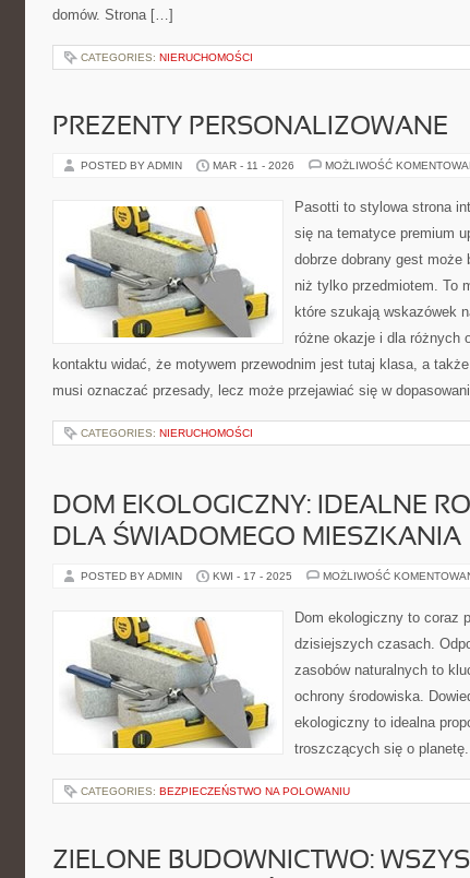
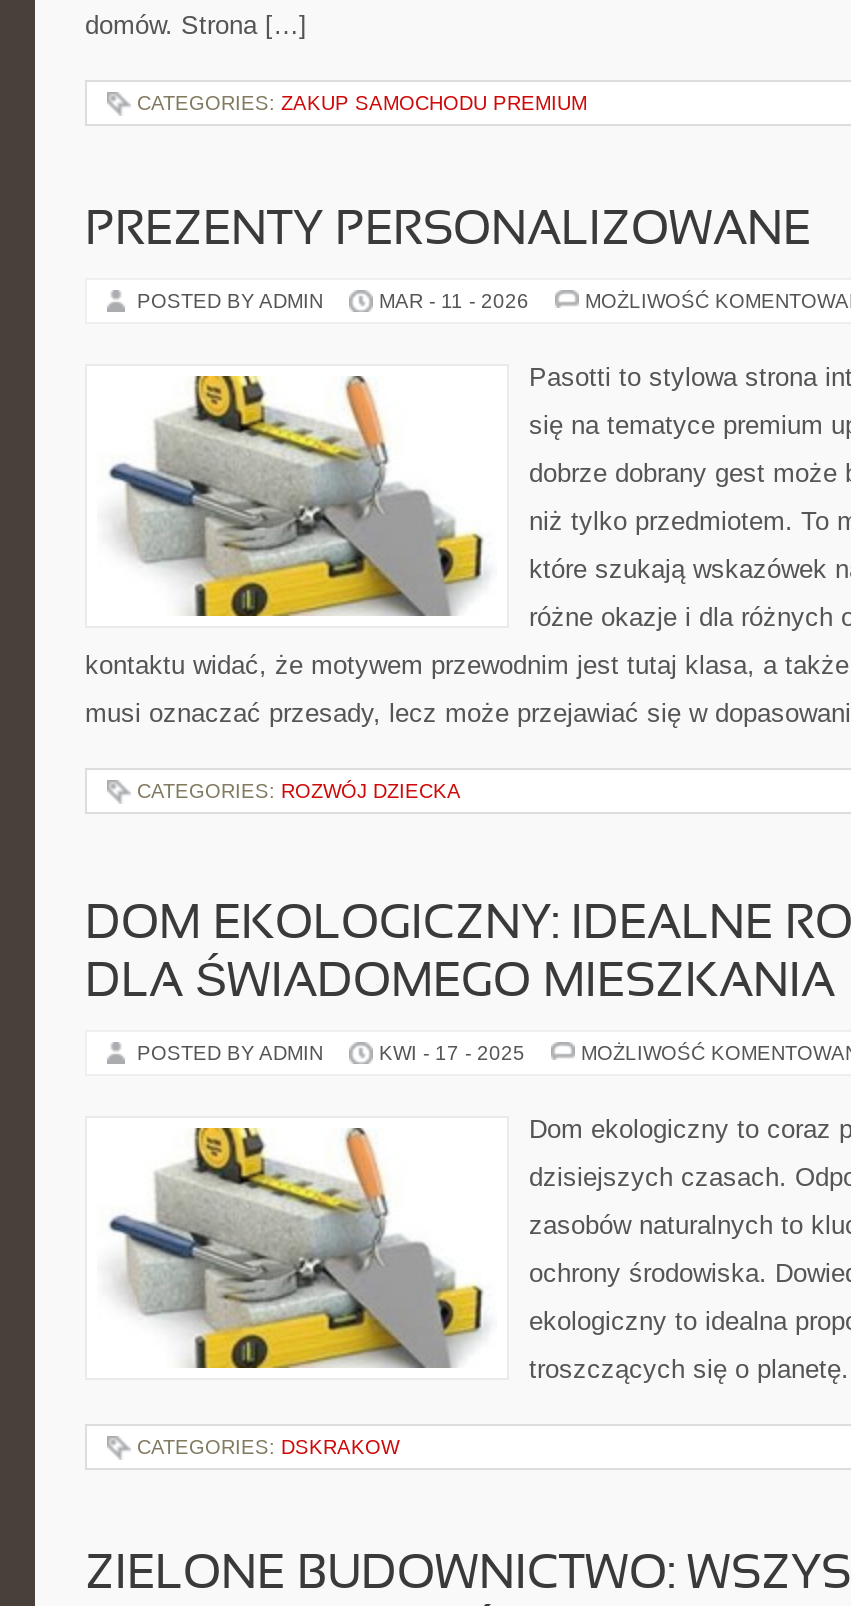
- CATEGORIES: NIERUCHOMOŚCI
+ CATEGORIES: ZAKUP SAMOCHODU PREMIUM

- CATEGORIES: NIERUCHOMOŚCI
+ CATEGORIES: ROZWÓJ DZIECKA

- CATEGORIES: BEZPIECZEŃSTWO NA POLOWANIU
+ CATEGORIES: DSKRAKOW
